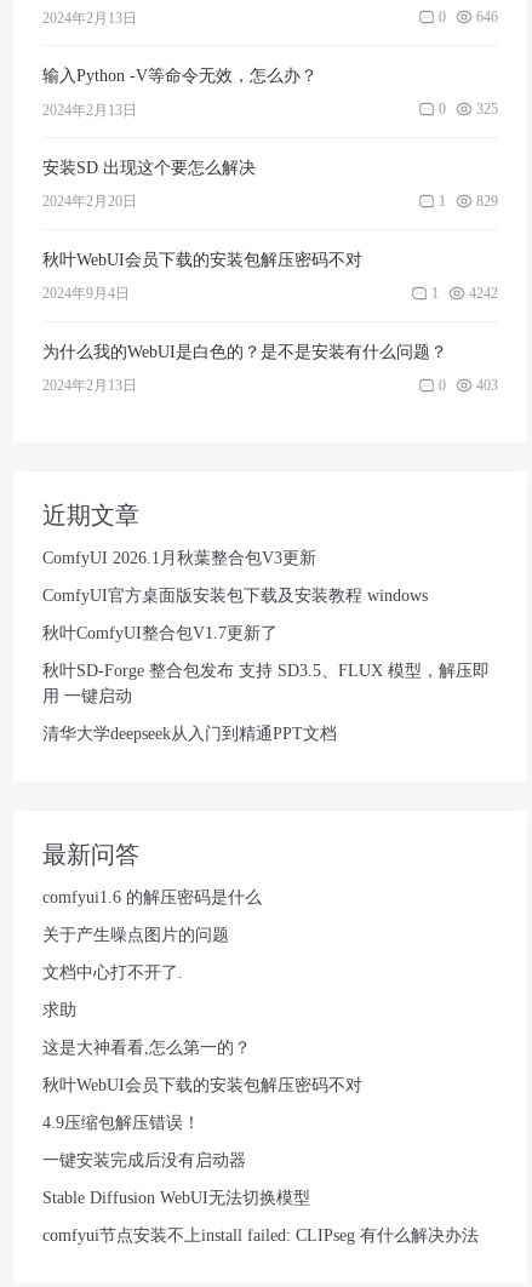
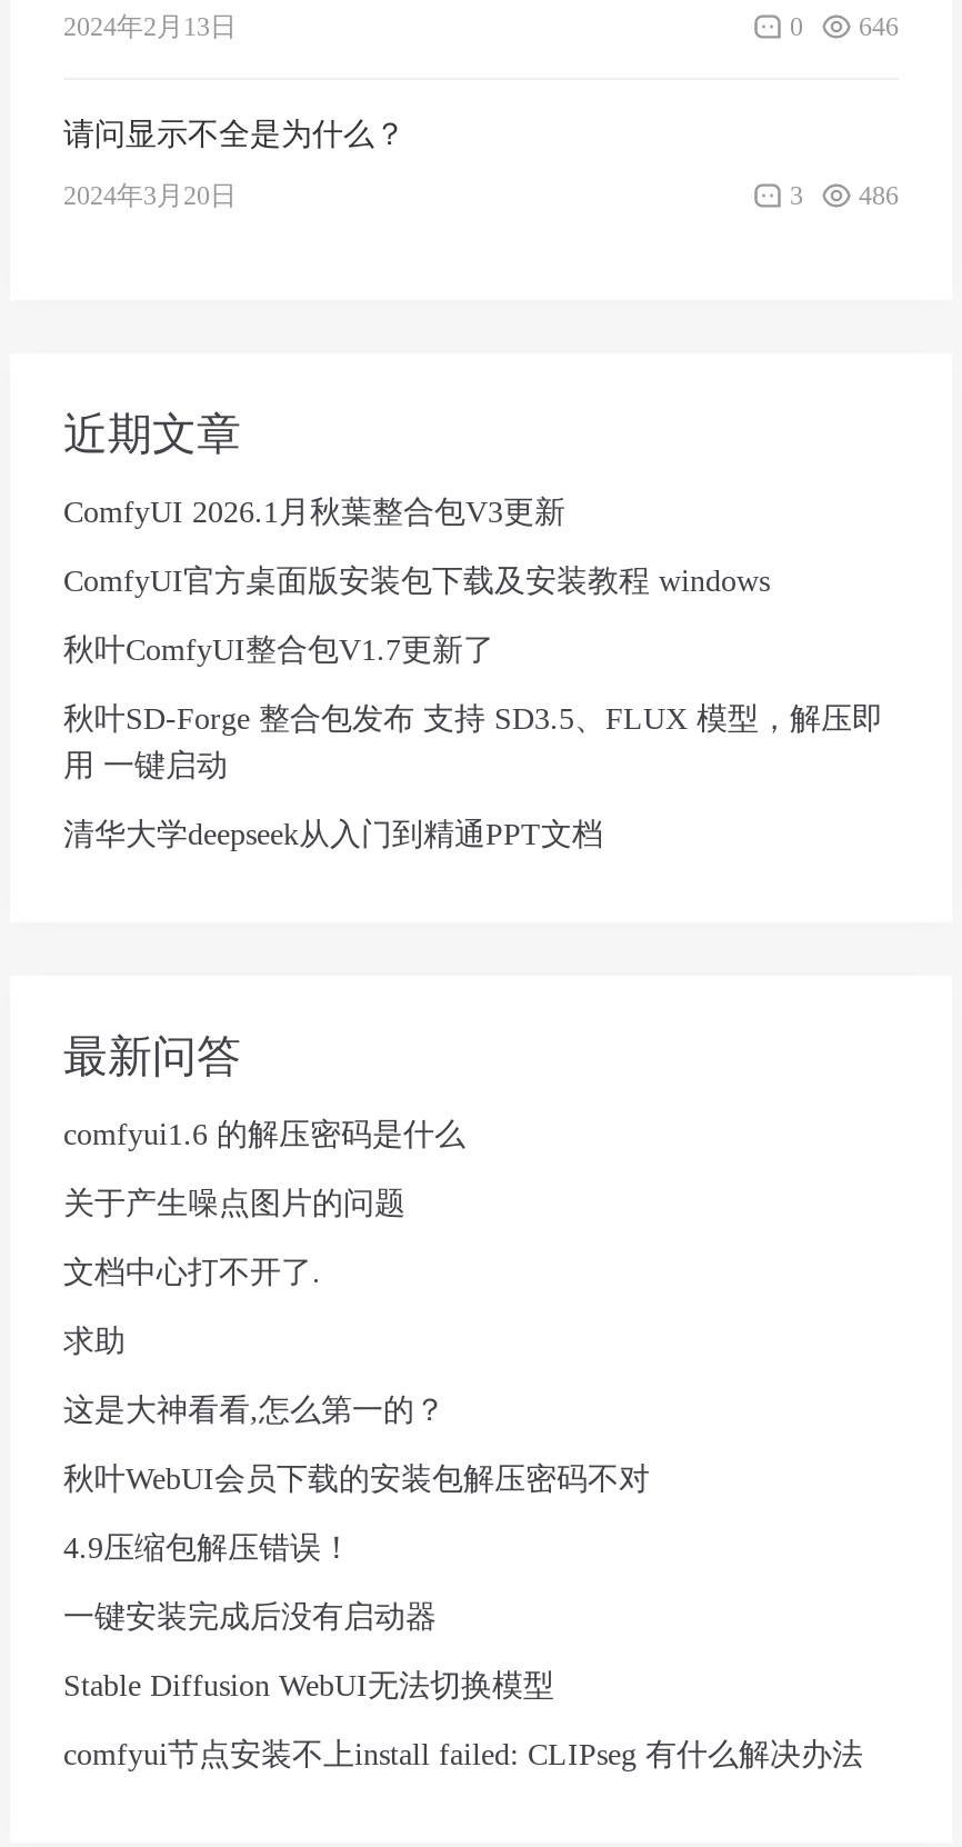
- 输入Python -V等命令无效，怎么办？
- 2024年2月13日
- 0
- 325
- 安装SD 出现这个要怎么解决
- 2024年2月20日
- 1
- 829
- 秋叶WebUI会员下载的安装包解压密码不对
- 2024年9月4日
- 1
- 4242
- 为什么我的WebUI是白色的？是不是安装有什么问题？
- 2024年2月13日
- 0
- 403
+ 请问显示不全是为什么？
+ 2024年3月20日
+ 3
+ 486
